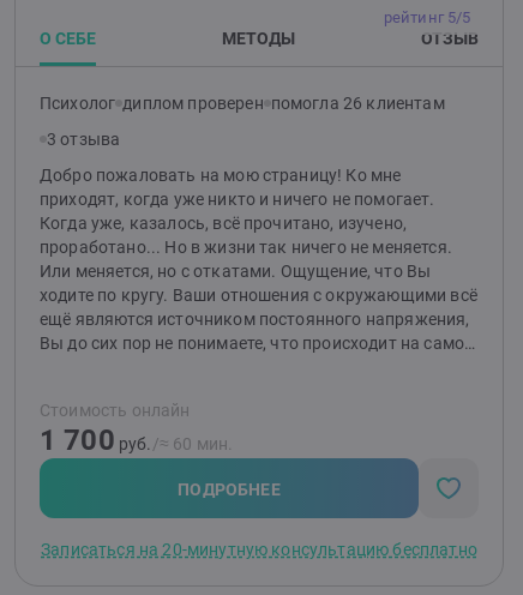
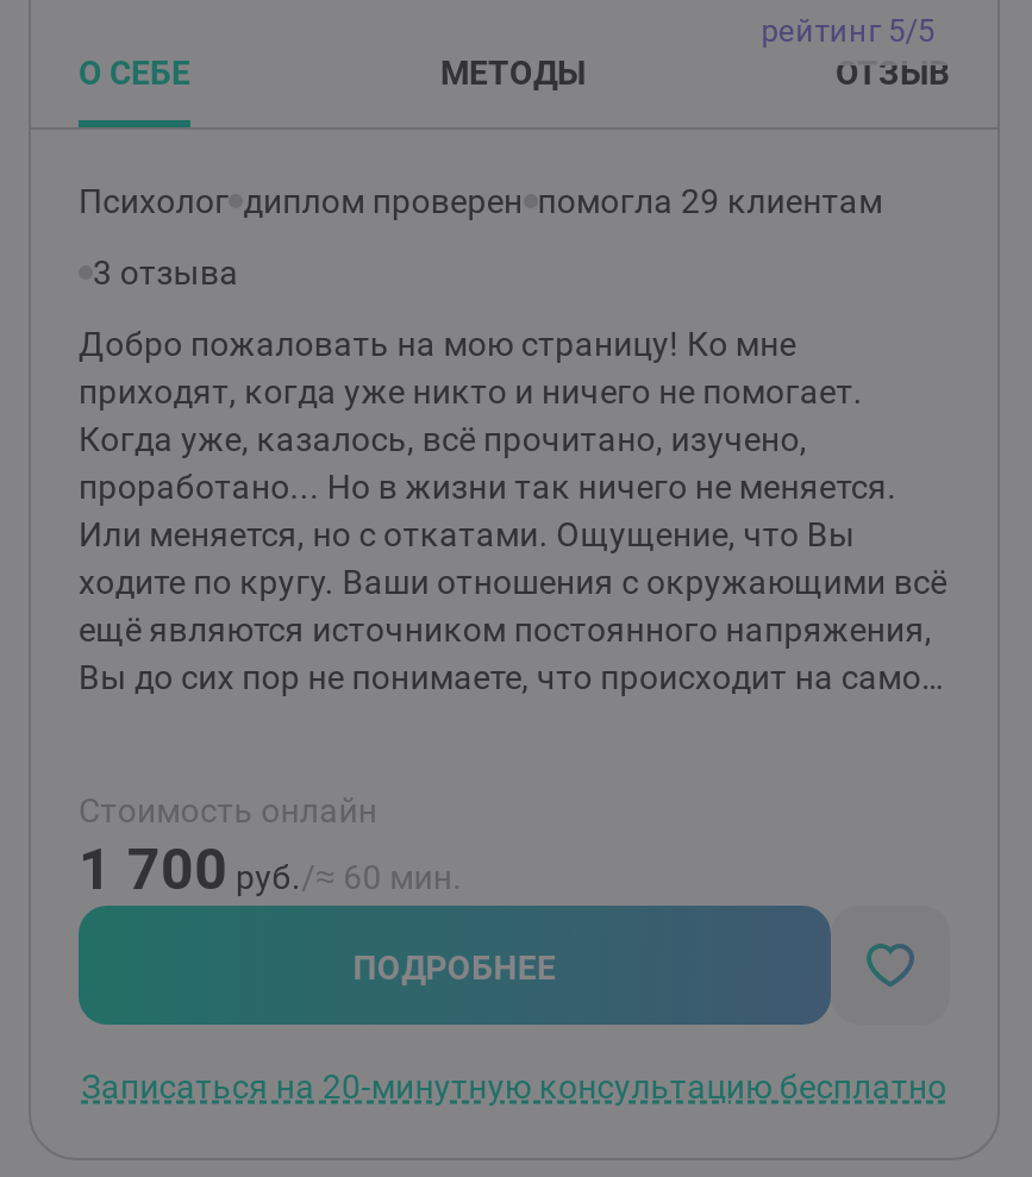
- Психолог диплом проверен помогла 26 клиентам
+ Психолог диплом проверен помогла 29 клиентам
